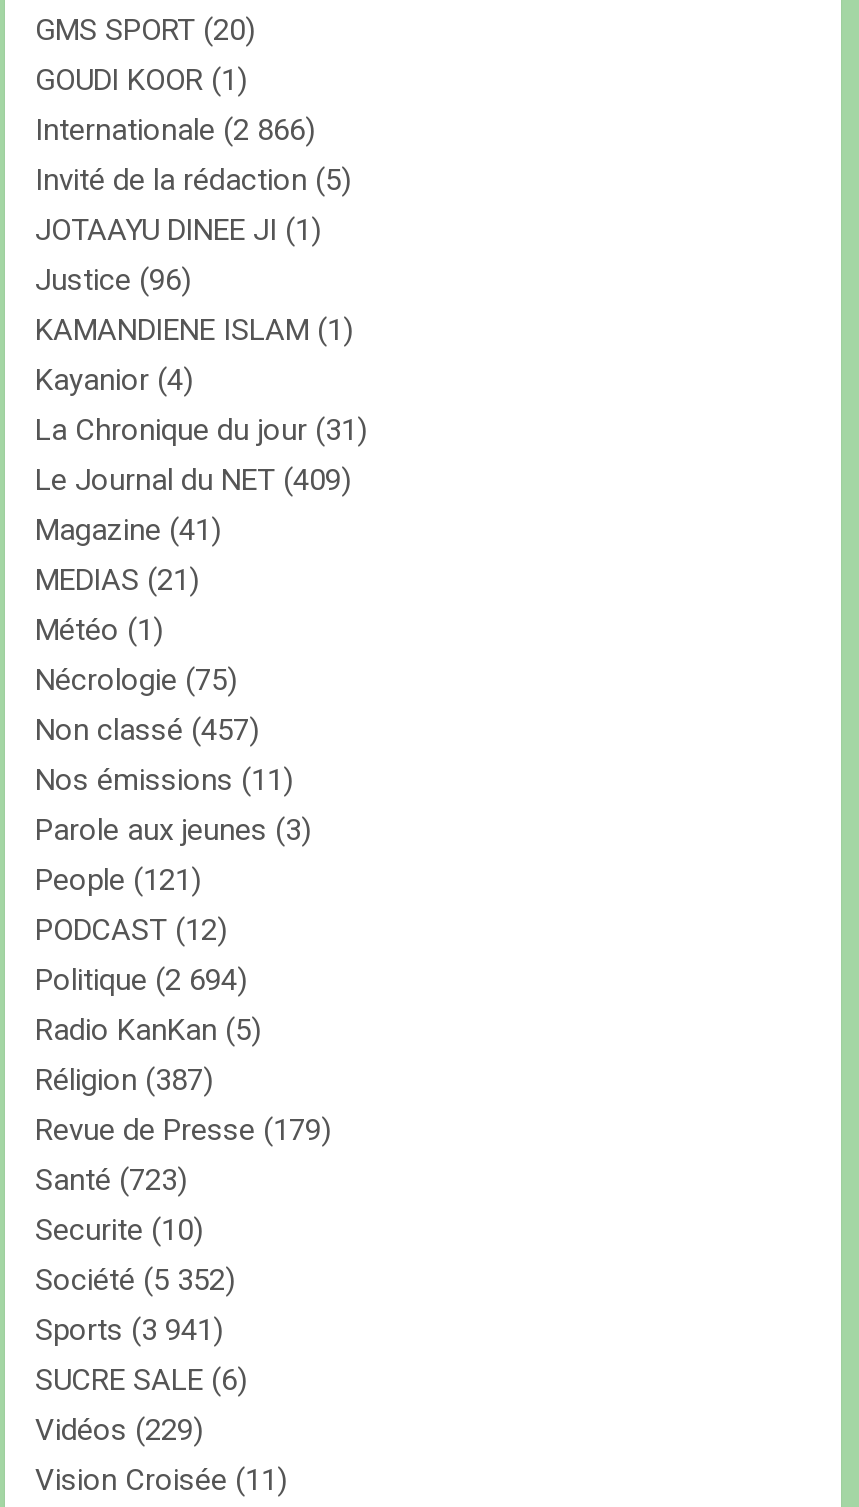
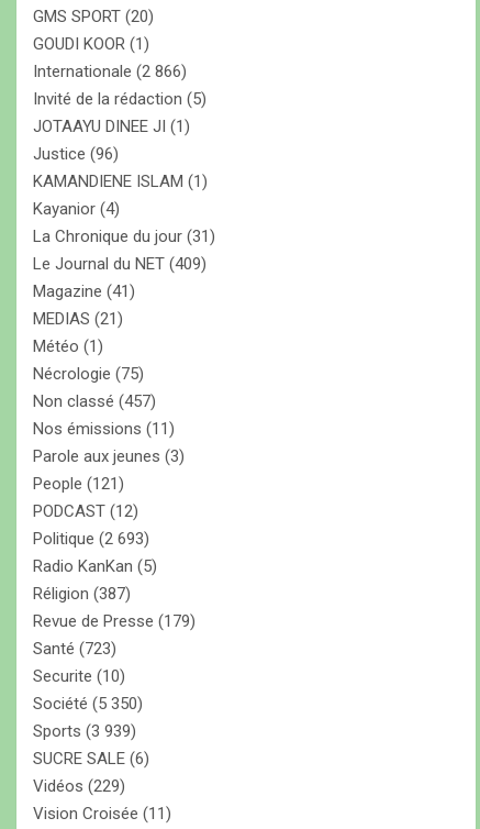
- Politique (2 694)
+ Politique (2 693)

- Société (5 352)
+ Société (5 350)

- Sports (3 941)
+ Sports (3 939)
